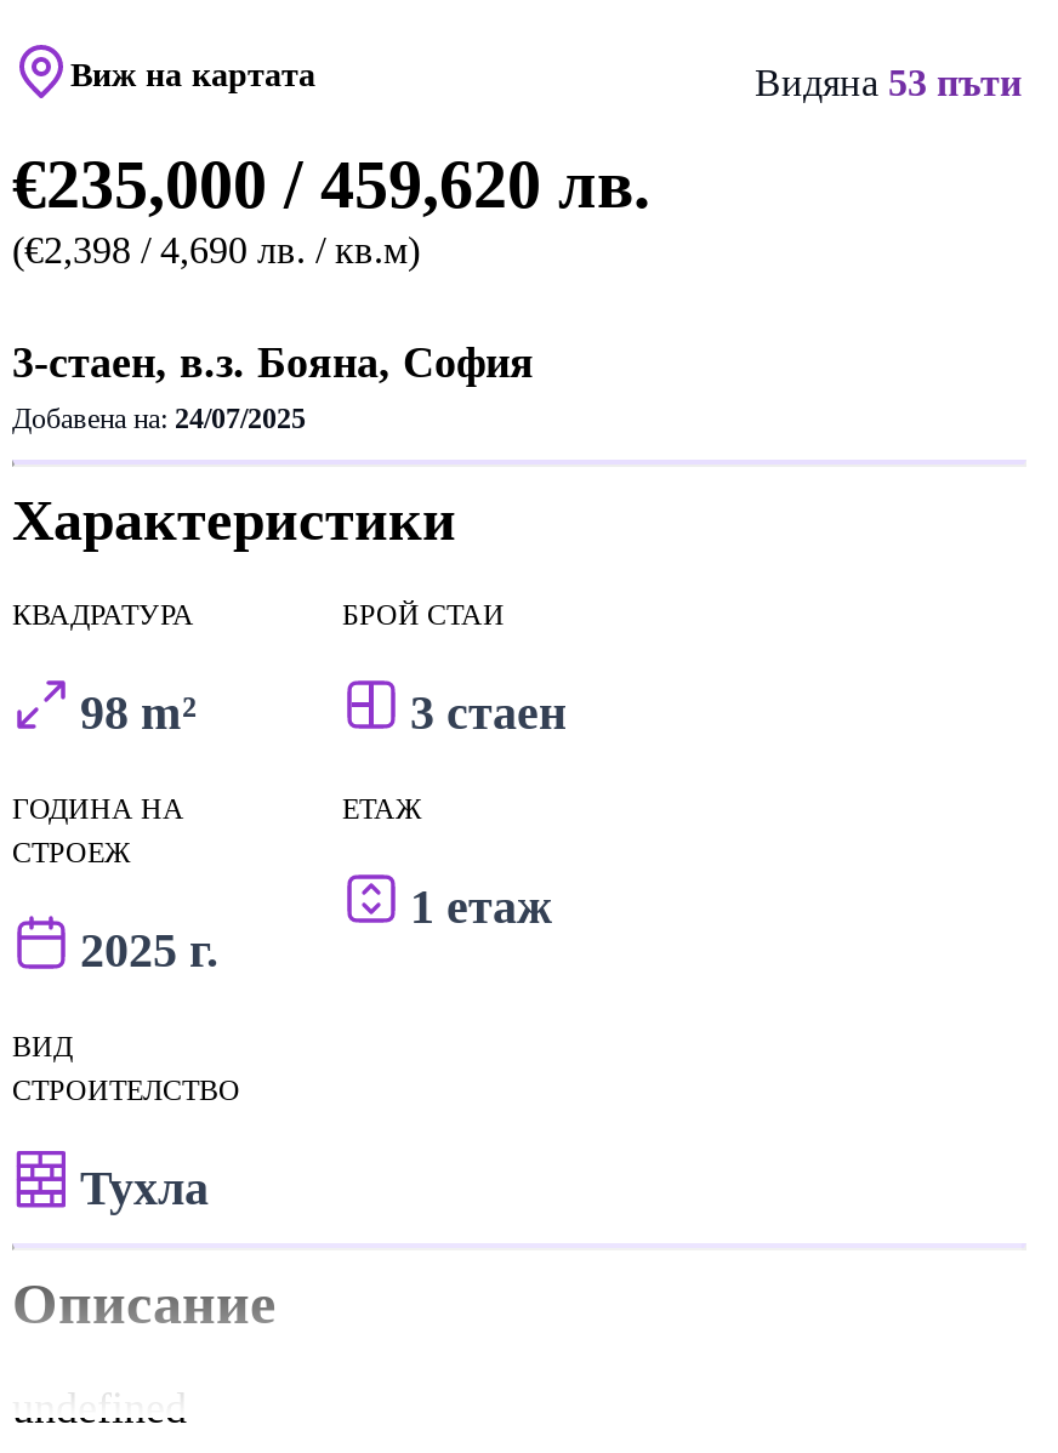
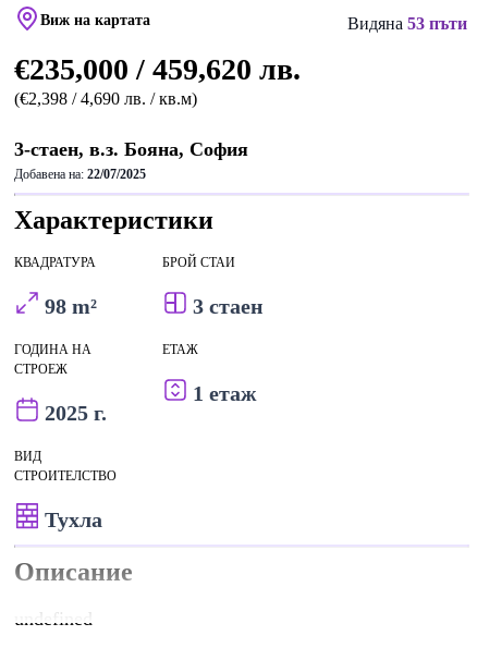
- Добавена на: 24/07/2025
+ Добавена на: 22/07/2025
